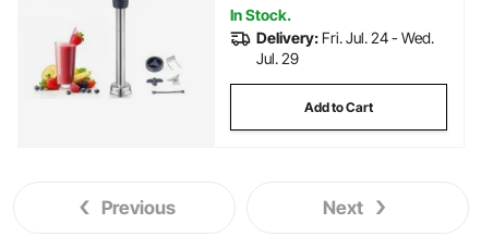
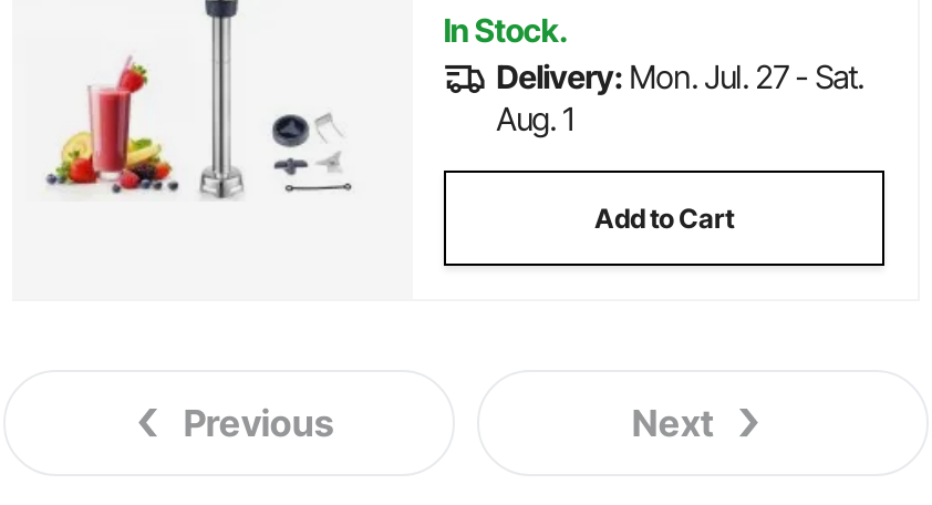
- Delivery: Fri. Jul. 24 - Wed.
- Jul. 29
+ Delivery: Mon. Jul. 27 - Sat.
+ Aug. 1
